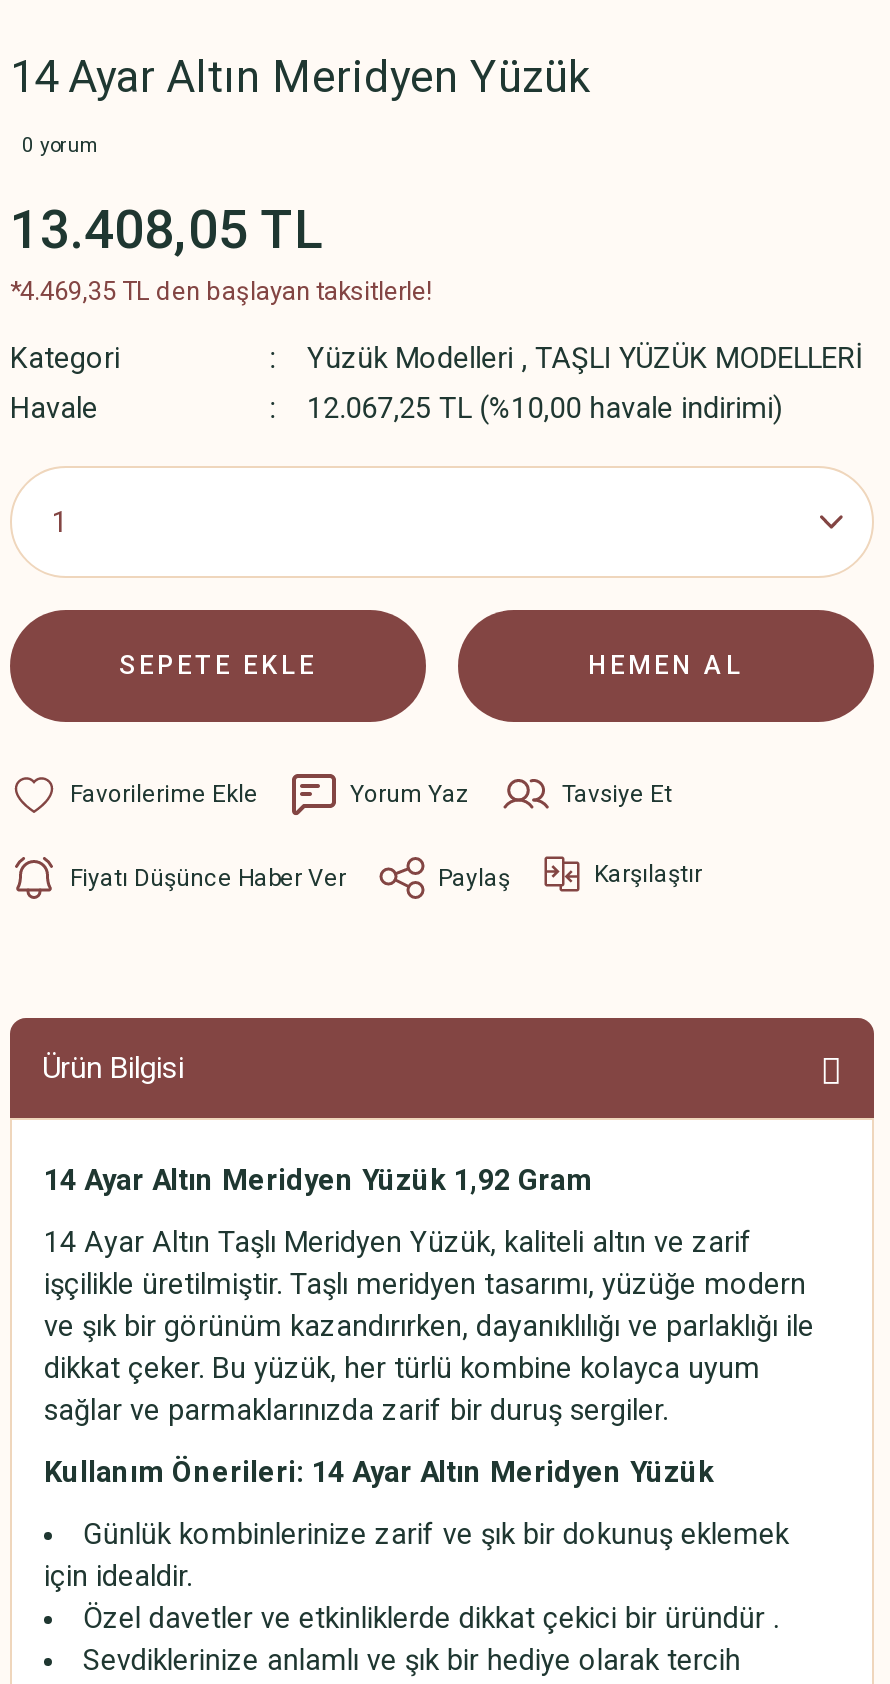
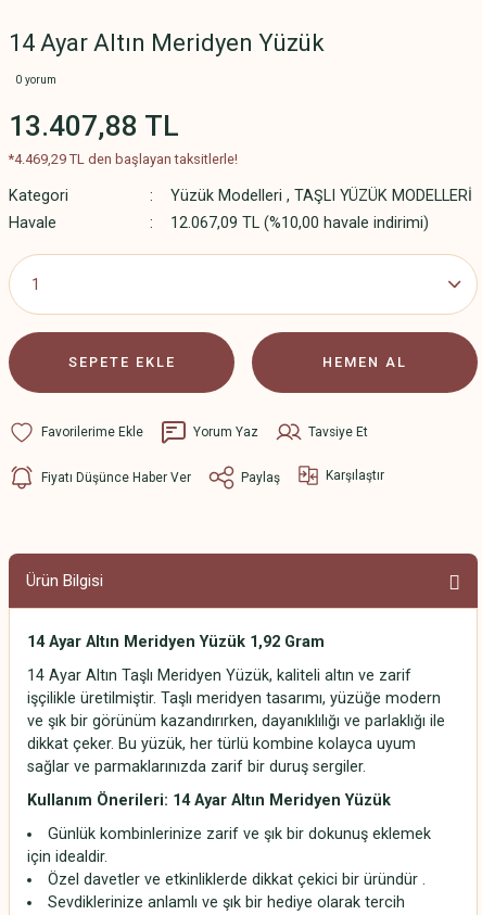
- 13.408,05 TL
+ 13.407,88 TL

- *4.469,35 TL den başlayan taksitlerle!
+ *4.469,29 TL den başlayan taksitlerle!

- 12.067,25 TL (%10,00 havale indirimi)
+ 12.067,09 TL (%10,00 havale indirimi)
